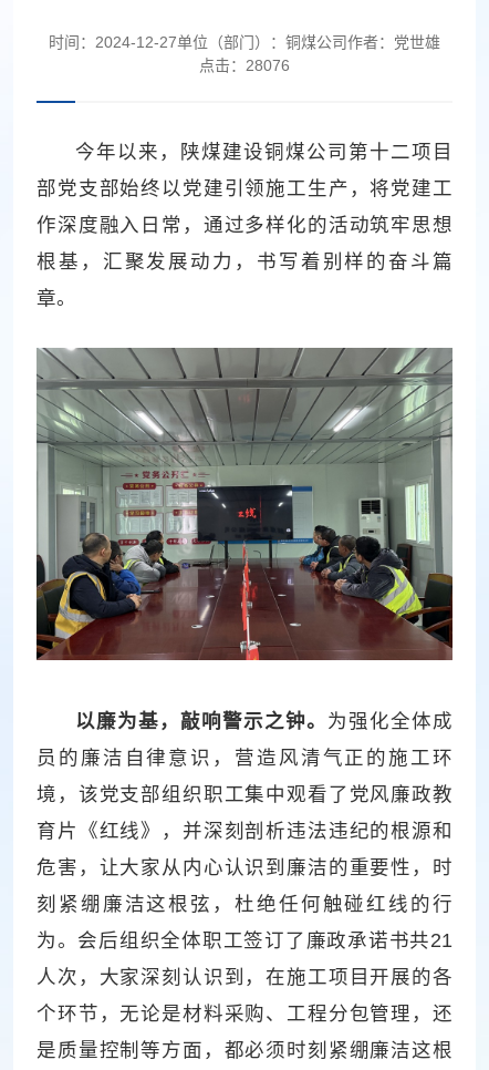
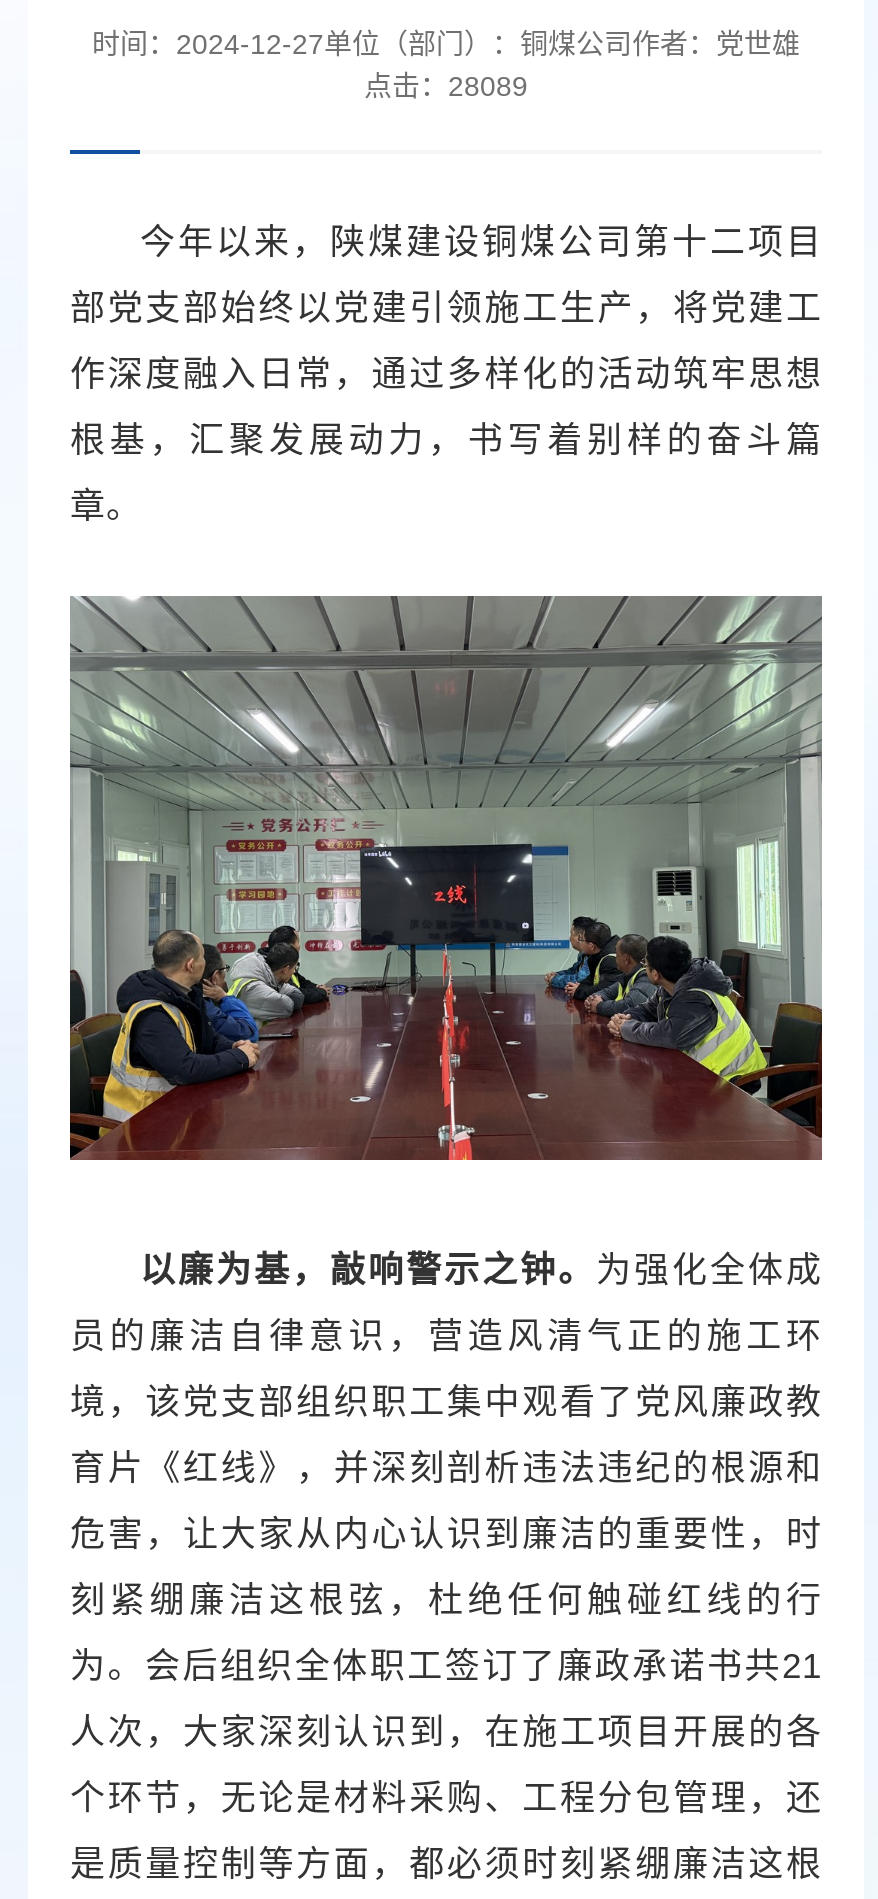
- 点击：28076
+ 点击：28089
